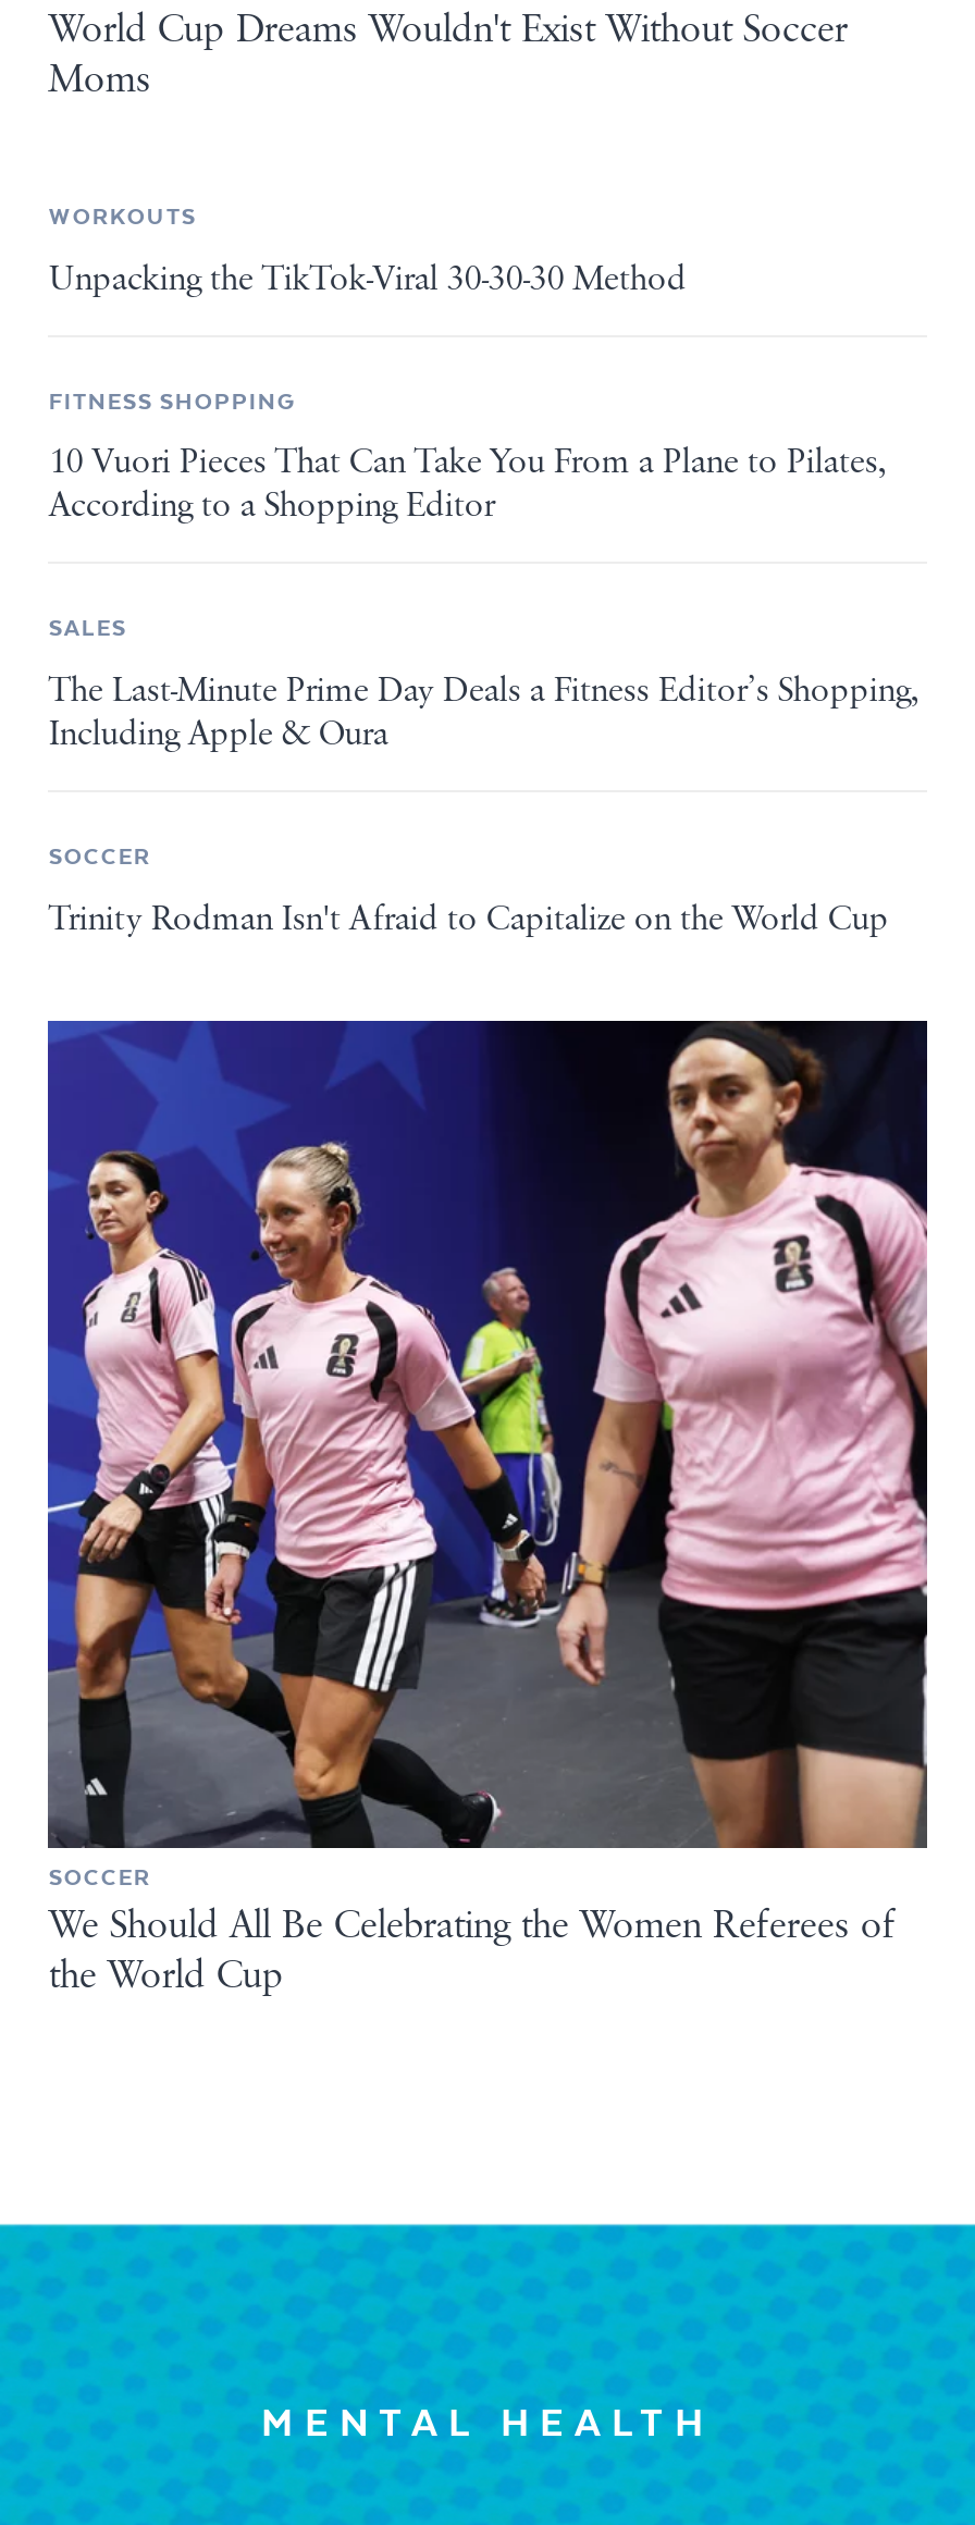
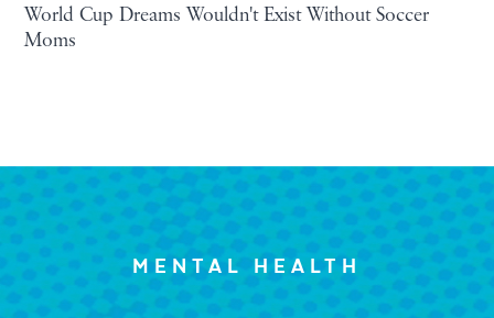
- WORKOUTS
- Unpacking the TikTok-Viral 30-30-30 Method
- FITNESS SHOPPING
- 10 Vuori Pieces That Can Take You From a Plane to Pilates,
- According to a Shopping Editor
- SALES
- The Last-Minute Prime Day Deals a Fitness Editor’s Shopping,
- Including Apple & Oura
- SOCCER
- Trinity Rodman Isn't Afraid to Capitalize on the World Cup

- [image]
- SOCCER
- We Should All Be Celebrating the Women Referees of
- the World Cup
